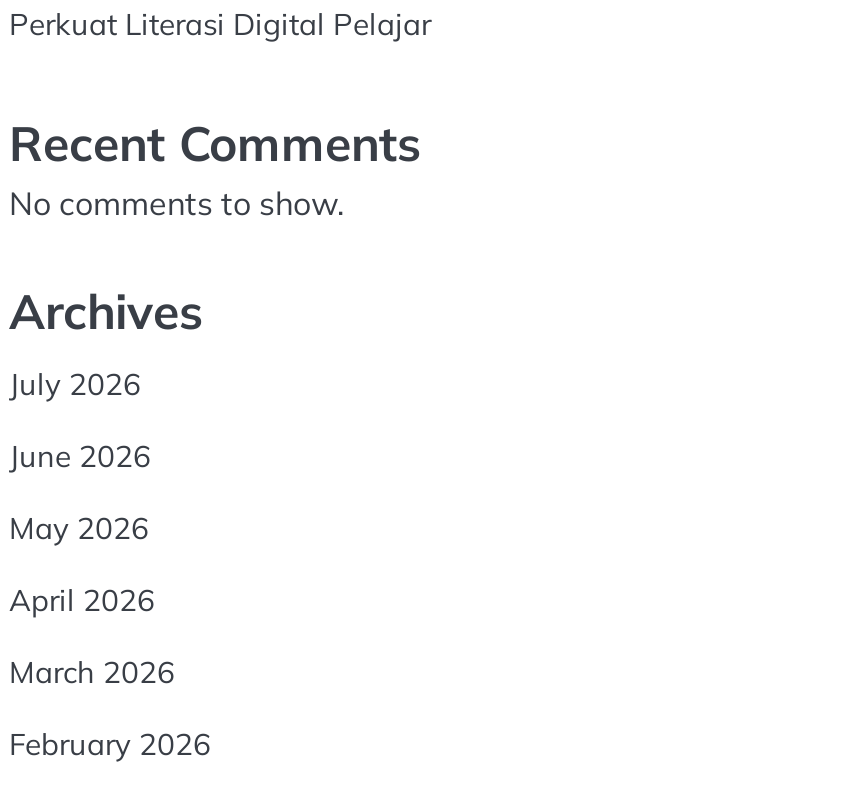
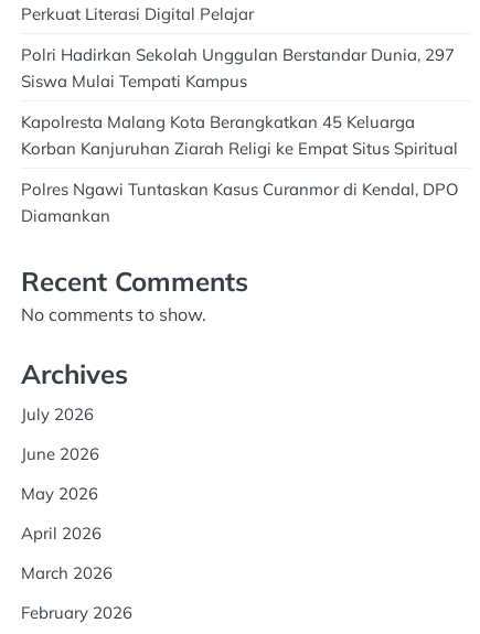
+ Polri Hadirkan Sekolah Unggulan Berstandar Dunia, 297
+ Siswa Mulai Tempati Kampus
+ Kapolresta Malang Kota Berangkatkan 45 Keluarga
+ Korban Kanjuruhan Ziarah Religi ke Empat Situs Spiritual
+ Polres Ngawi Tuntaskan Kasus Curanmor di Kendal, DPO
+ Diamankan
